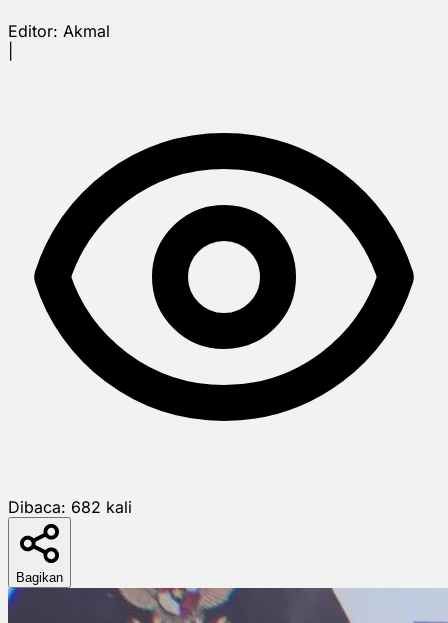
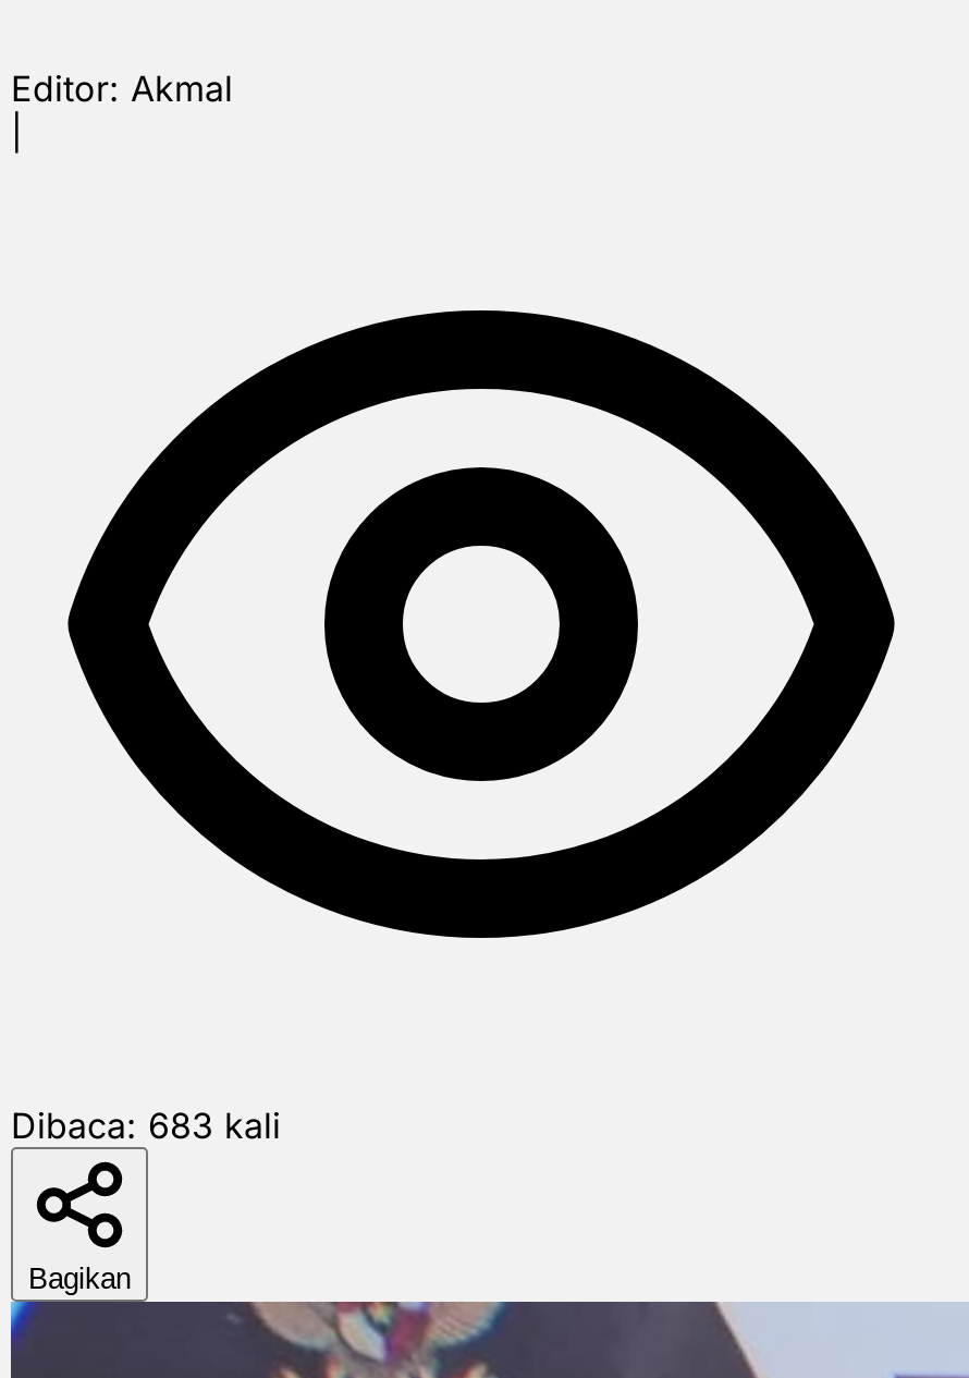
- Dibaca: 682 kali
+ Dibaca: 683 kali
